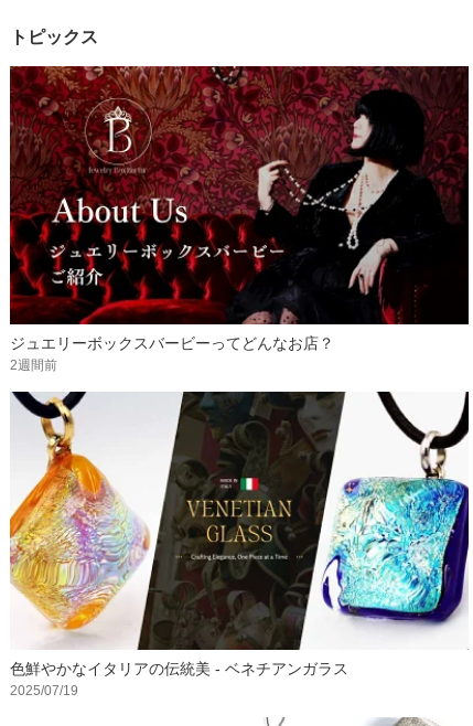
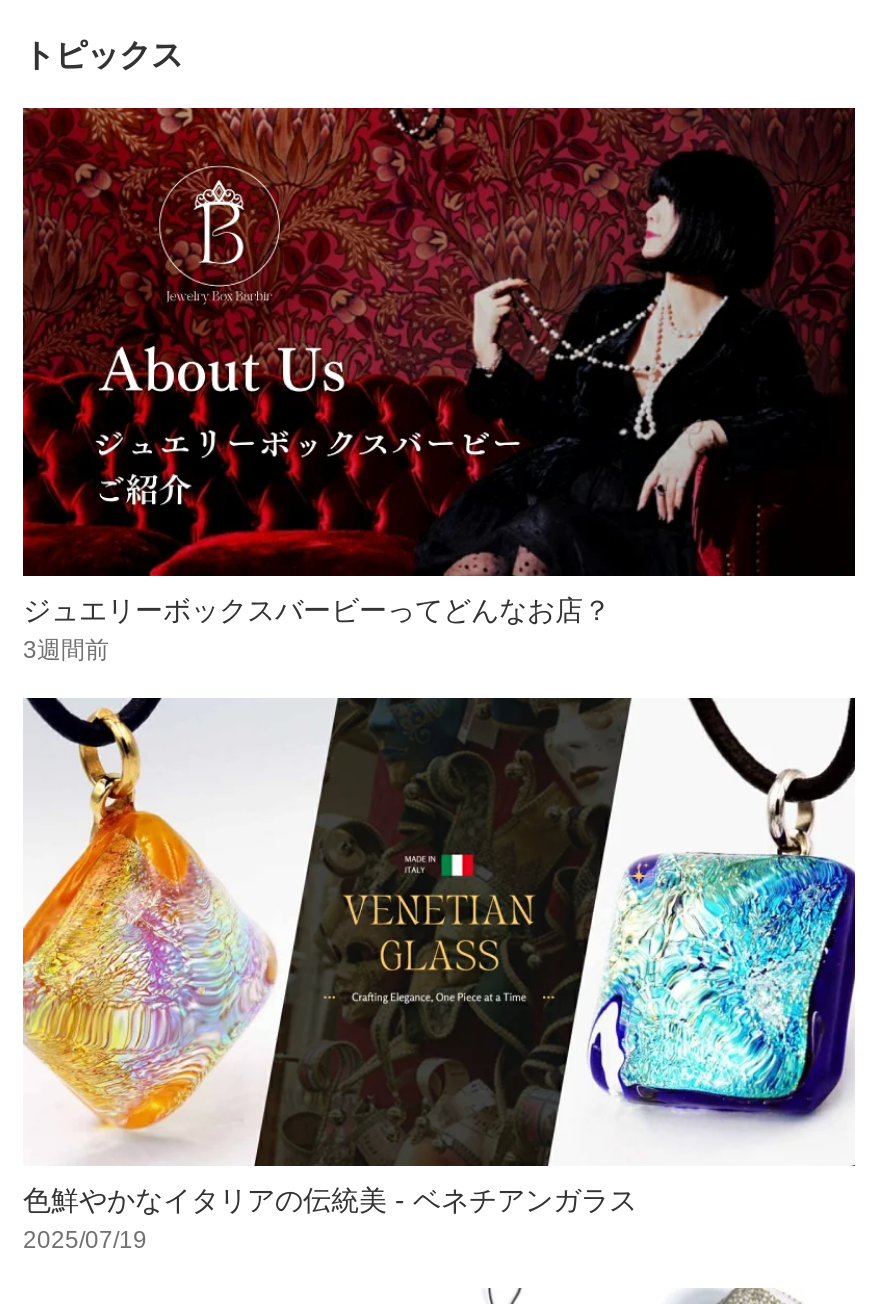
- 2週間前
+ 3週間前
